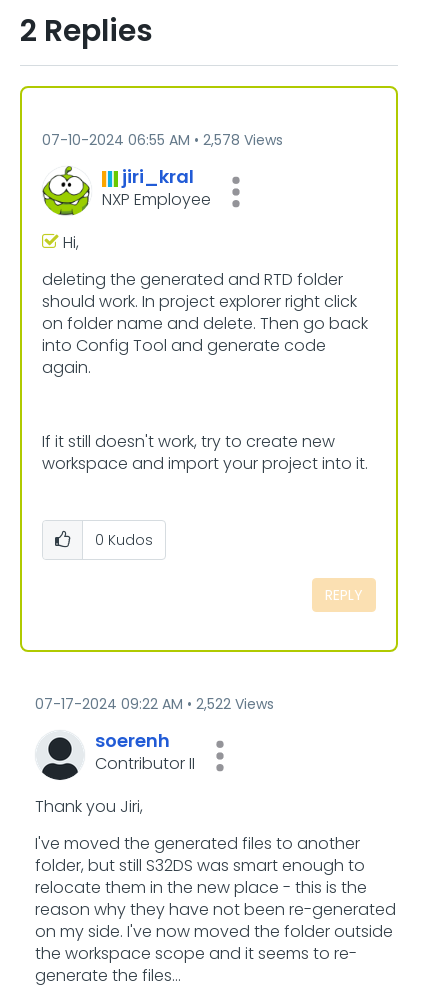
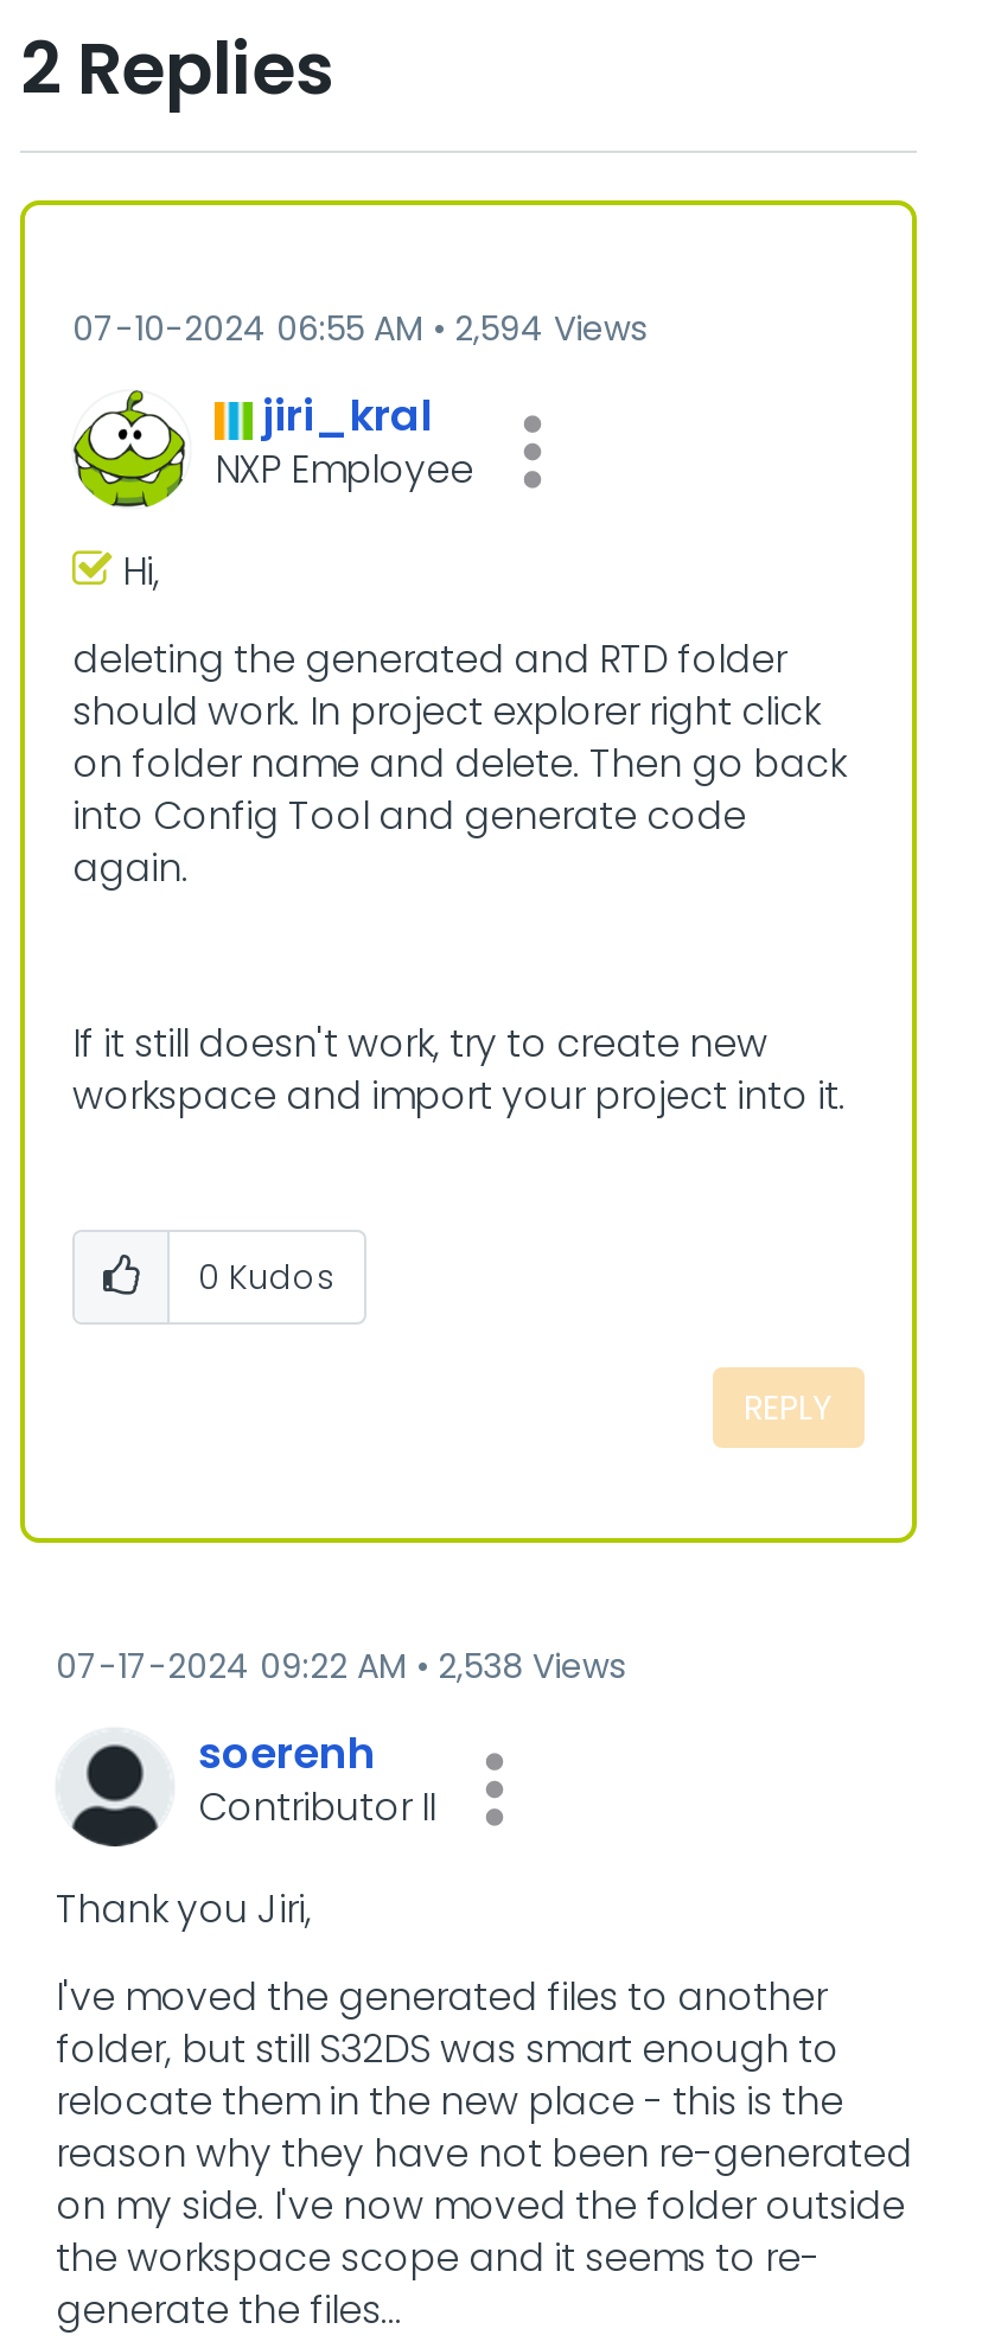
- 07-10-2024 06:55 AM 2,578 Views
+ 07-10-2024 06:55 AM 2,594 Views

- 07-17-2024 09:22 AM 2,522 Views
+ 07-17-2024 09:22 AM 2,538 Views
